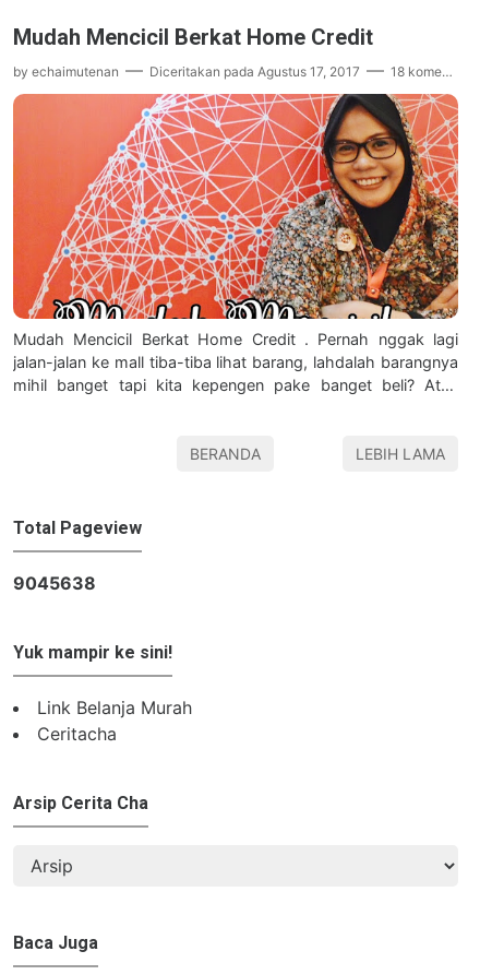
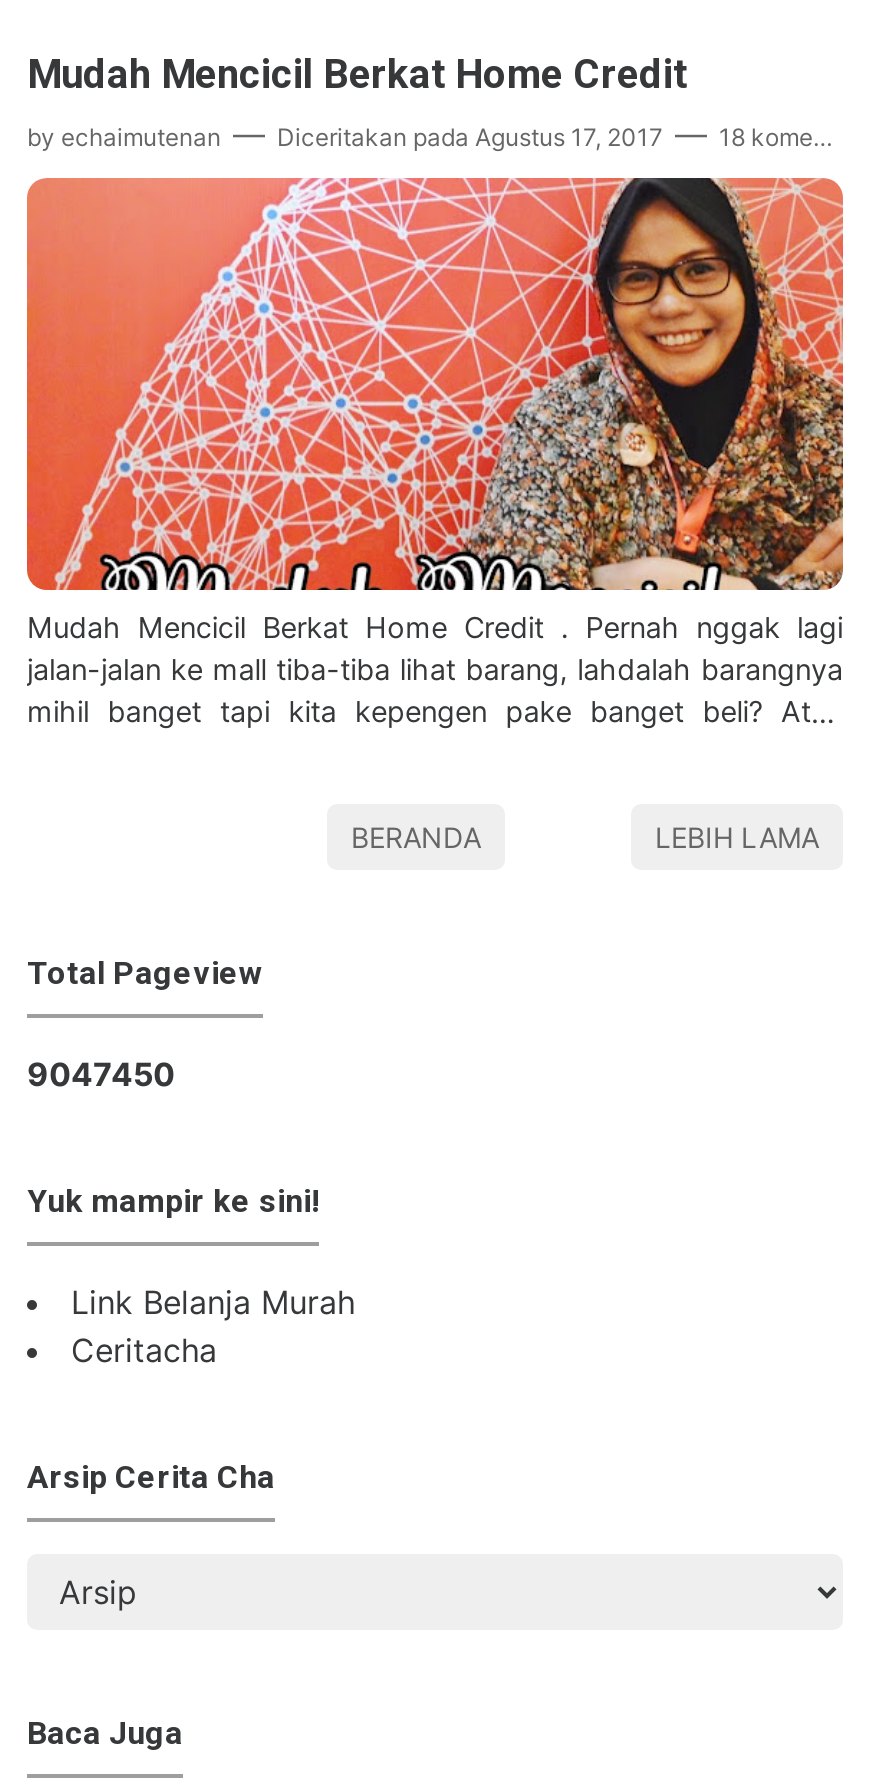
- 9045638
+ 9047450
